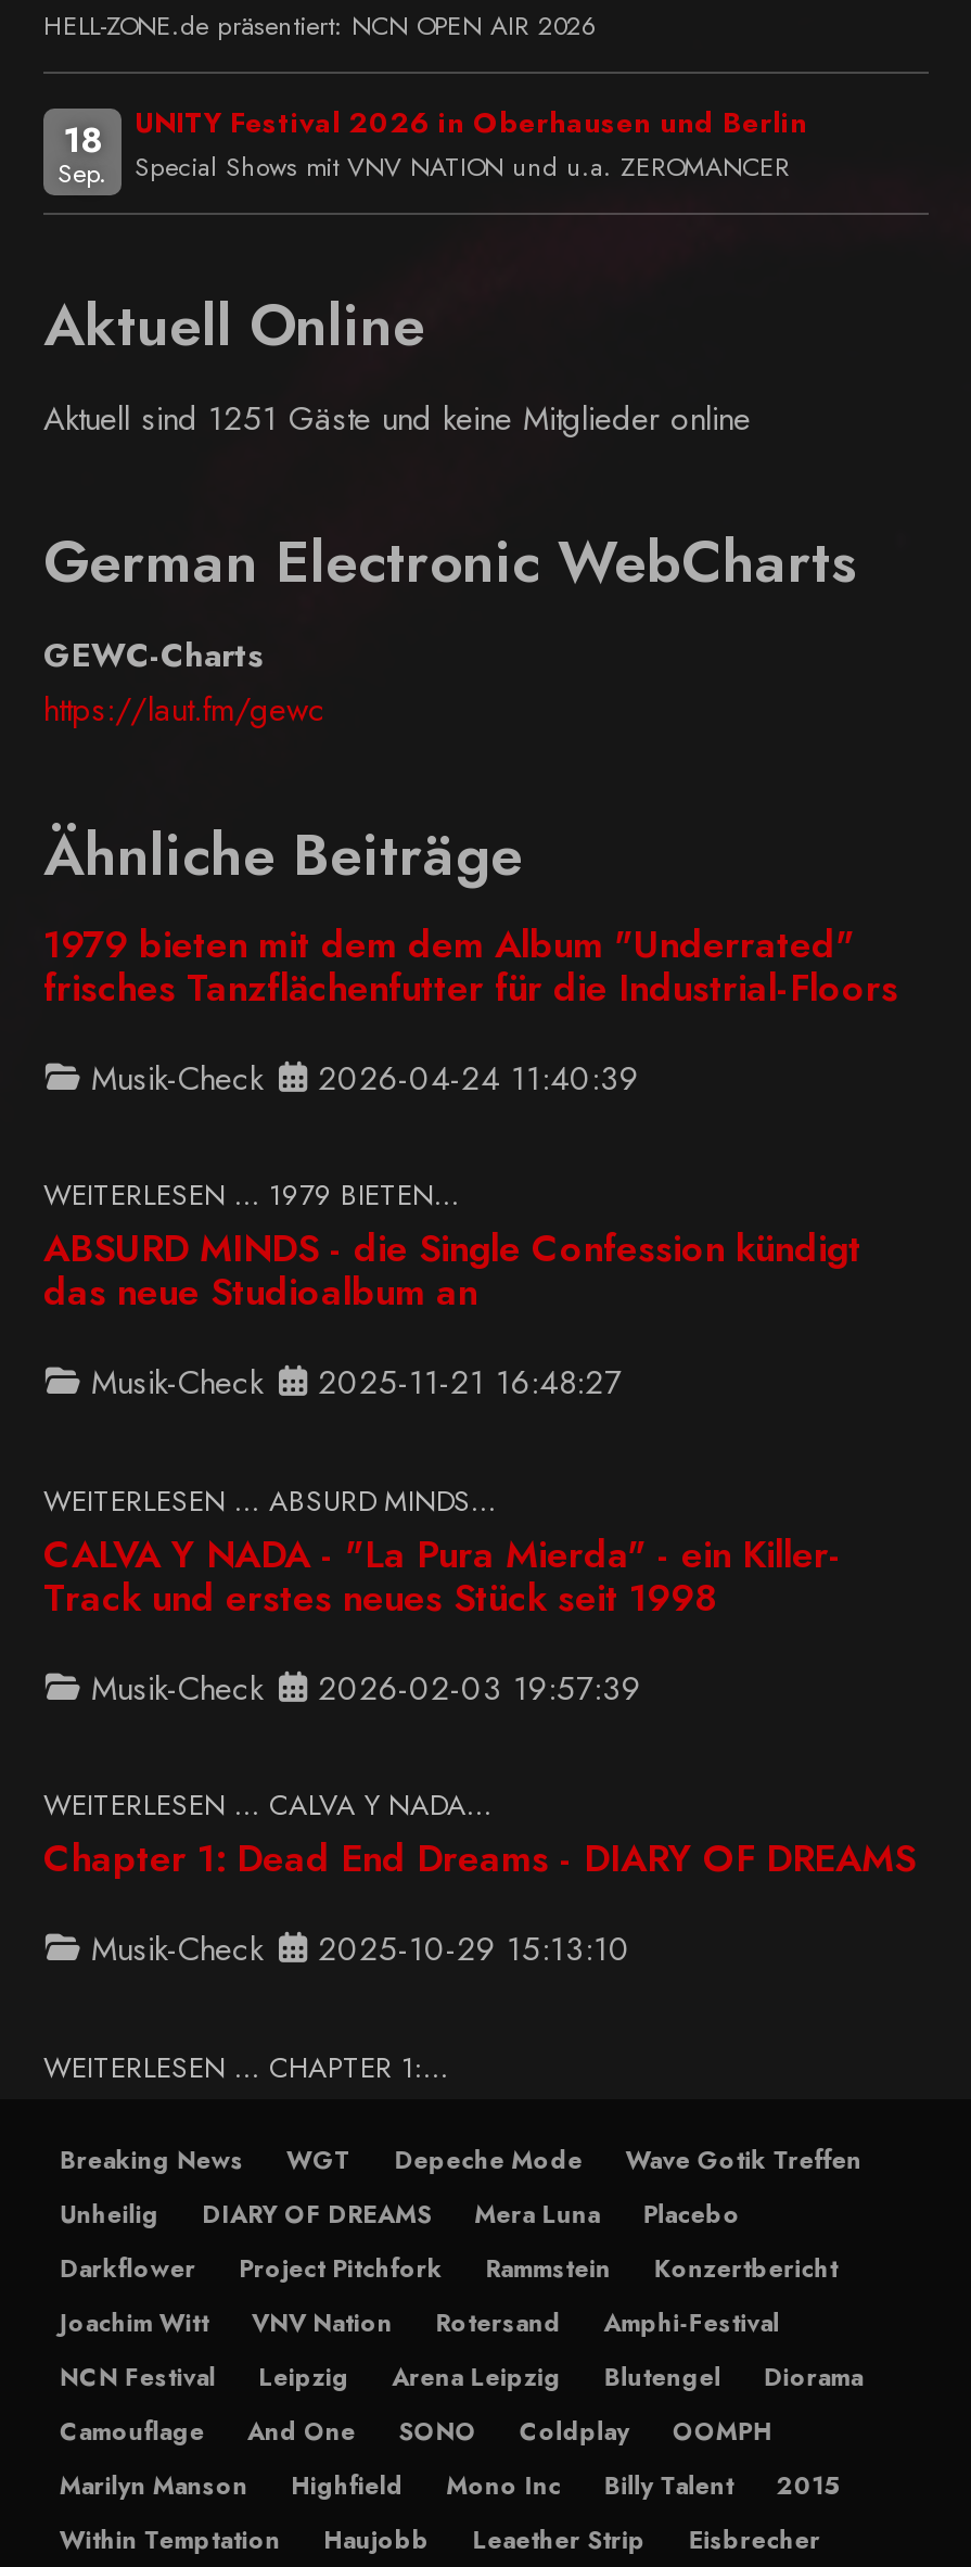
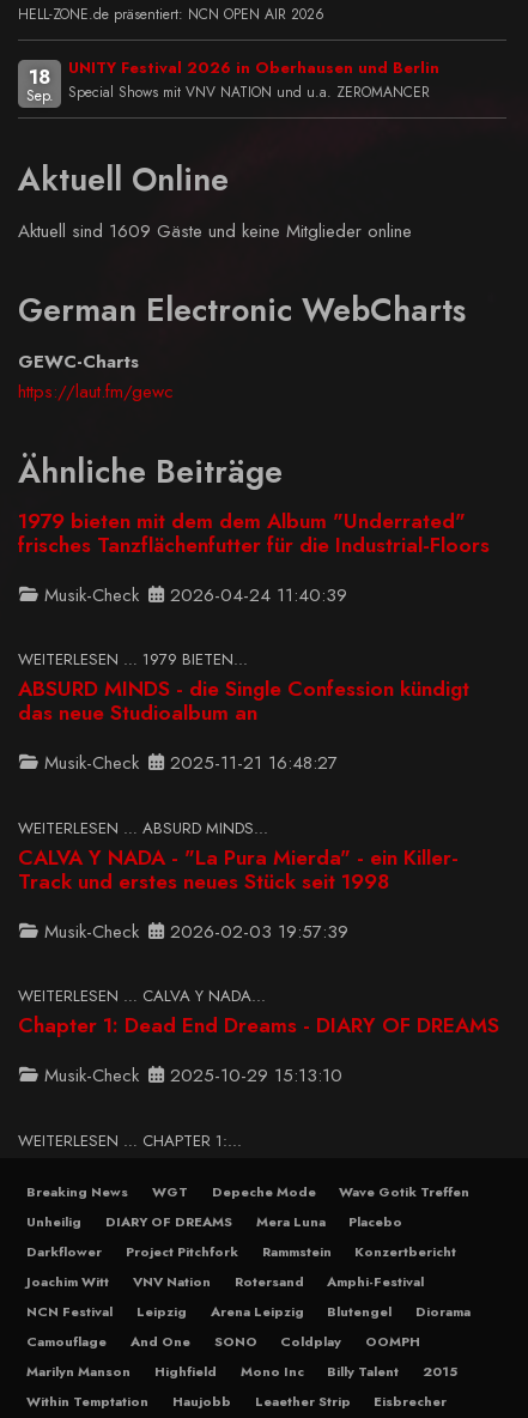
- Aktuell sind 1251 Gäste und keine Mitglieder online
+ Aktuell sind 1609 Gäste und keine Mitglieder online
